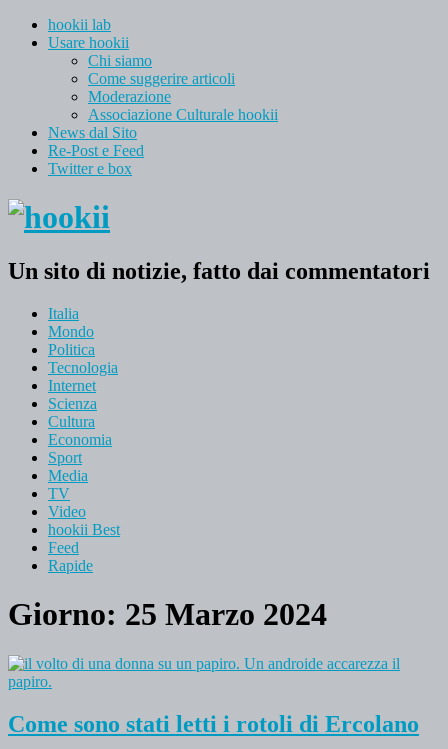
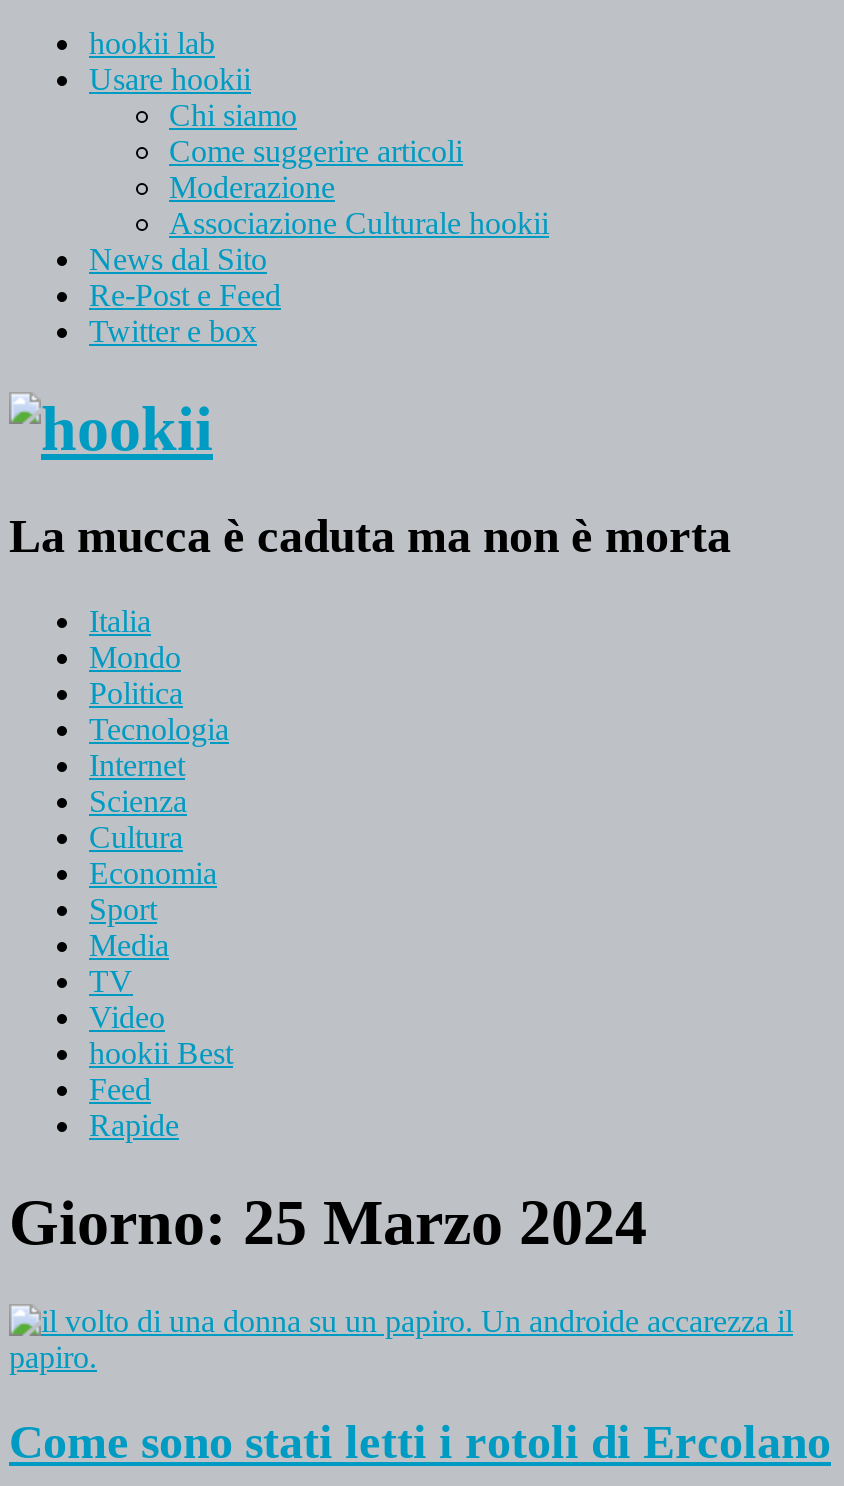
- Un sito di notizie, fatto dai commentatori
+ La mucca è caduta ma non è morta
